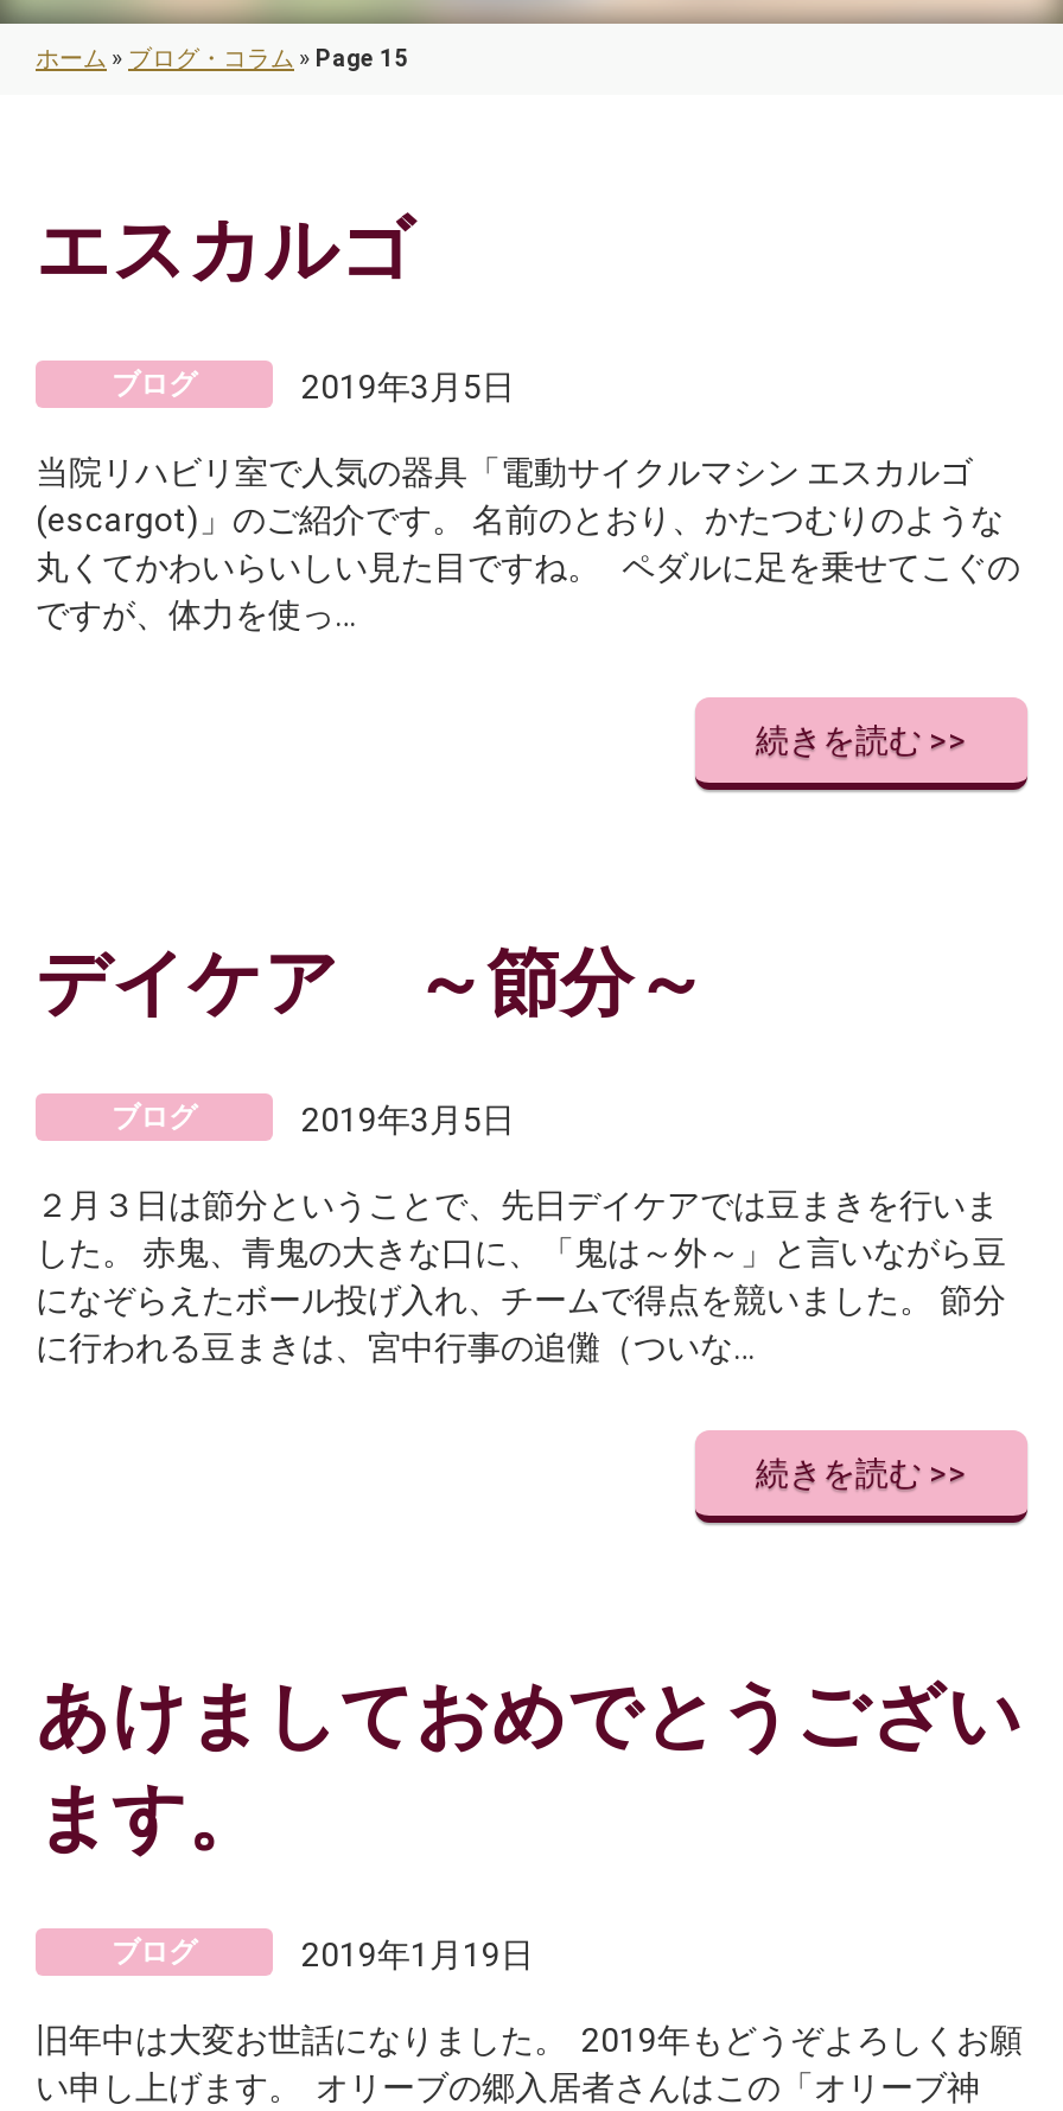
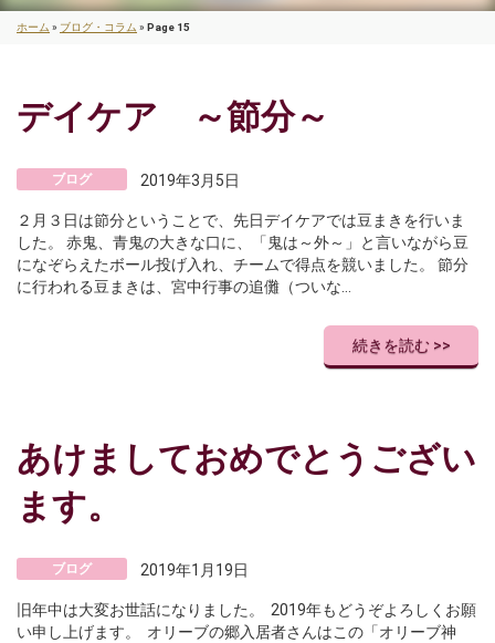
- エスカルゴ
- ブログ
- 2019年3月5日
- 当院リハビリ室で人気の器具「電動サイクルマシン エスカルゴ
- (escargot)」のご紹介です。 名前のとおり、かたつむりのような
- 丸くてかわいらいしい見た目ですね。 ペダルに足を乗せてこぐの
- ですが、体力を使っ…
- 続きを読む >>
